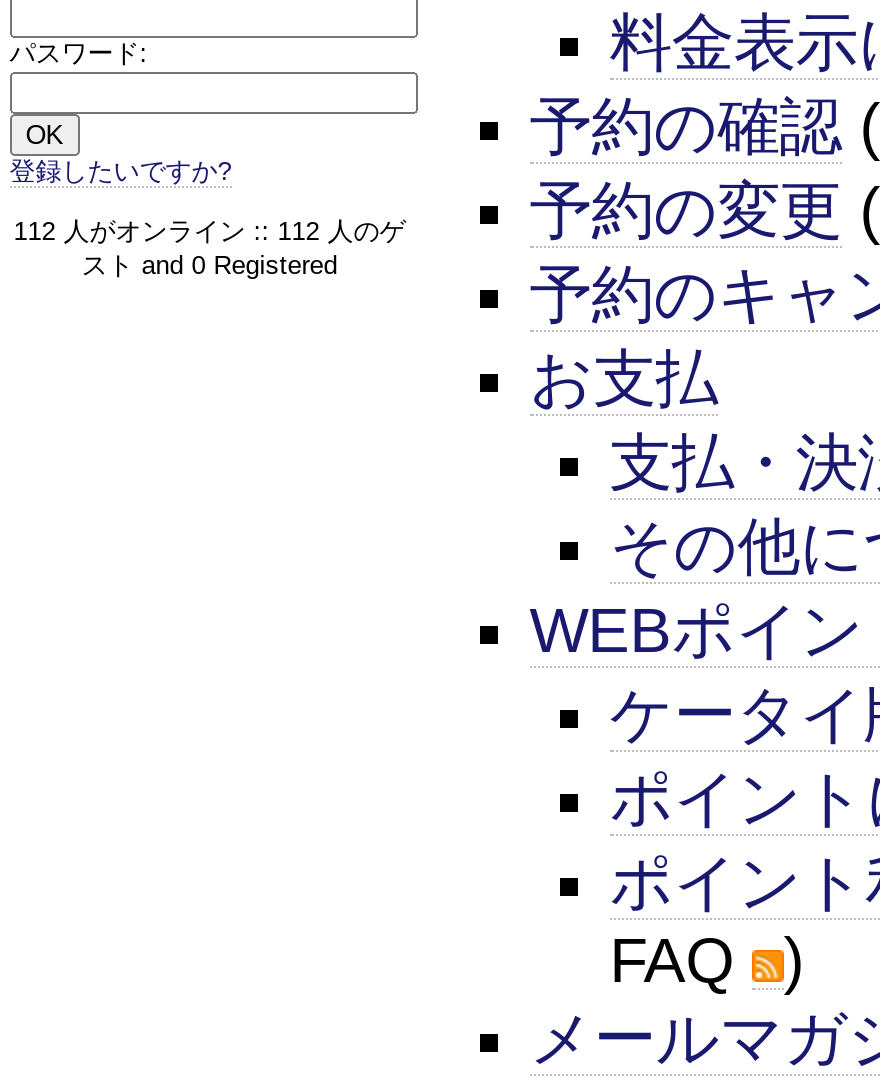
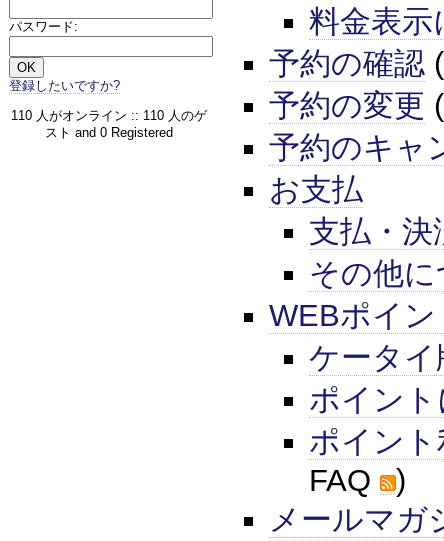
- 112 人がオンライン :: 112 人のゲ
+ 110 人がオンライン :: 110 人のゲ
